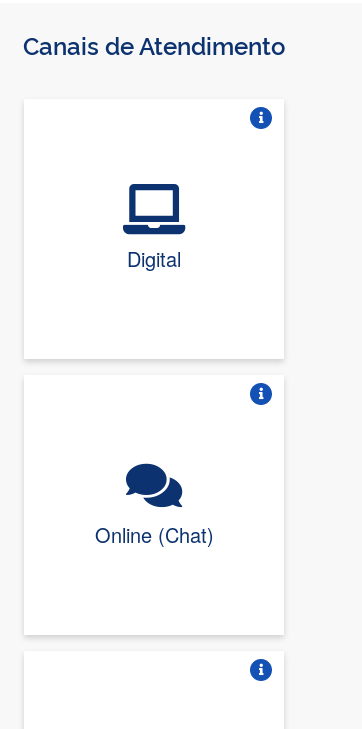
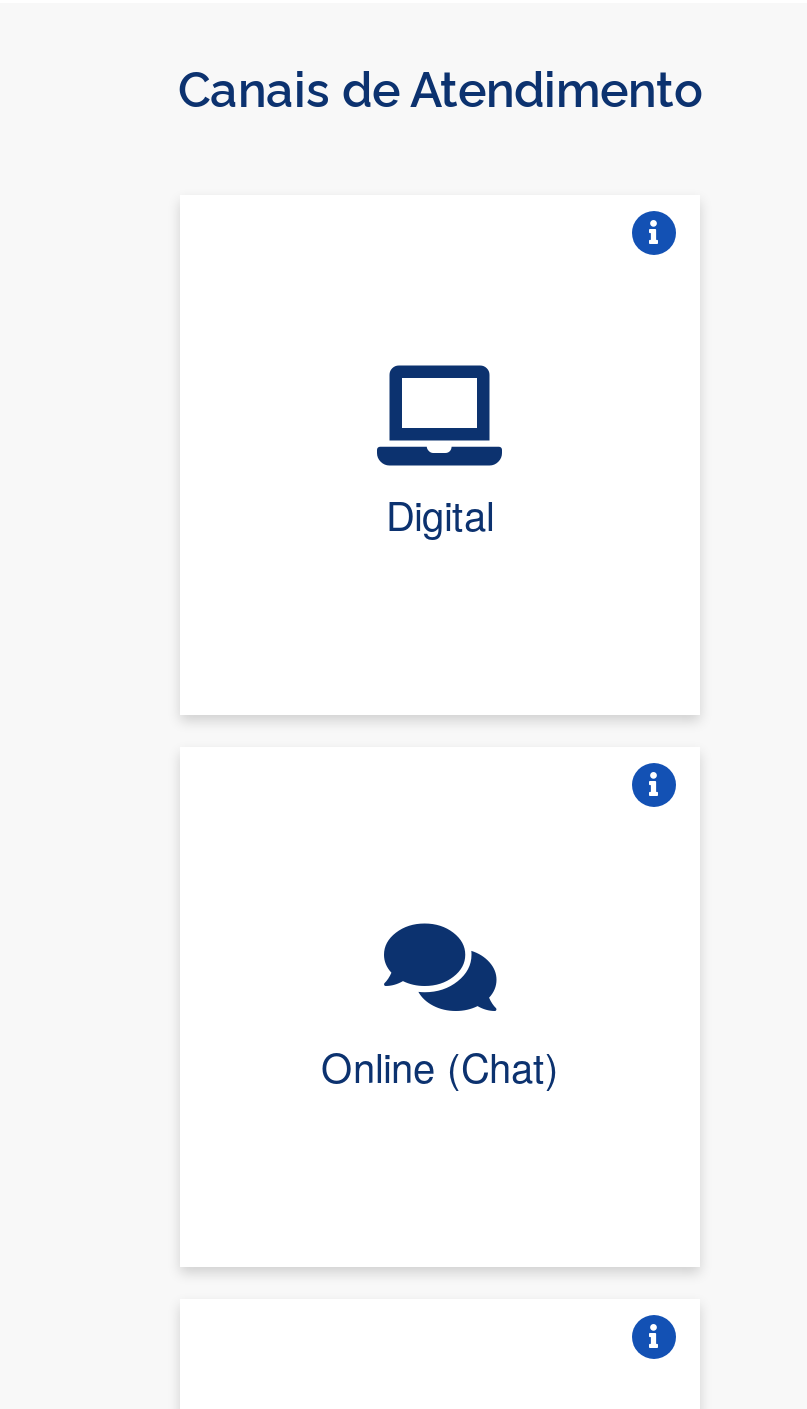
- [image]
+ [image]
